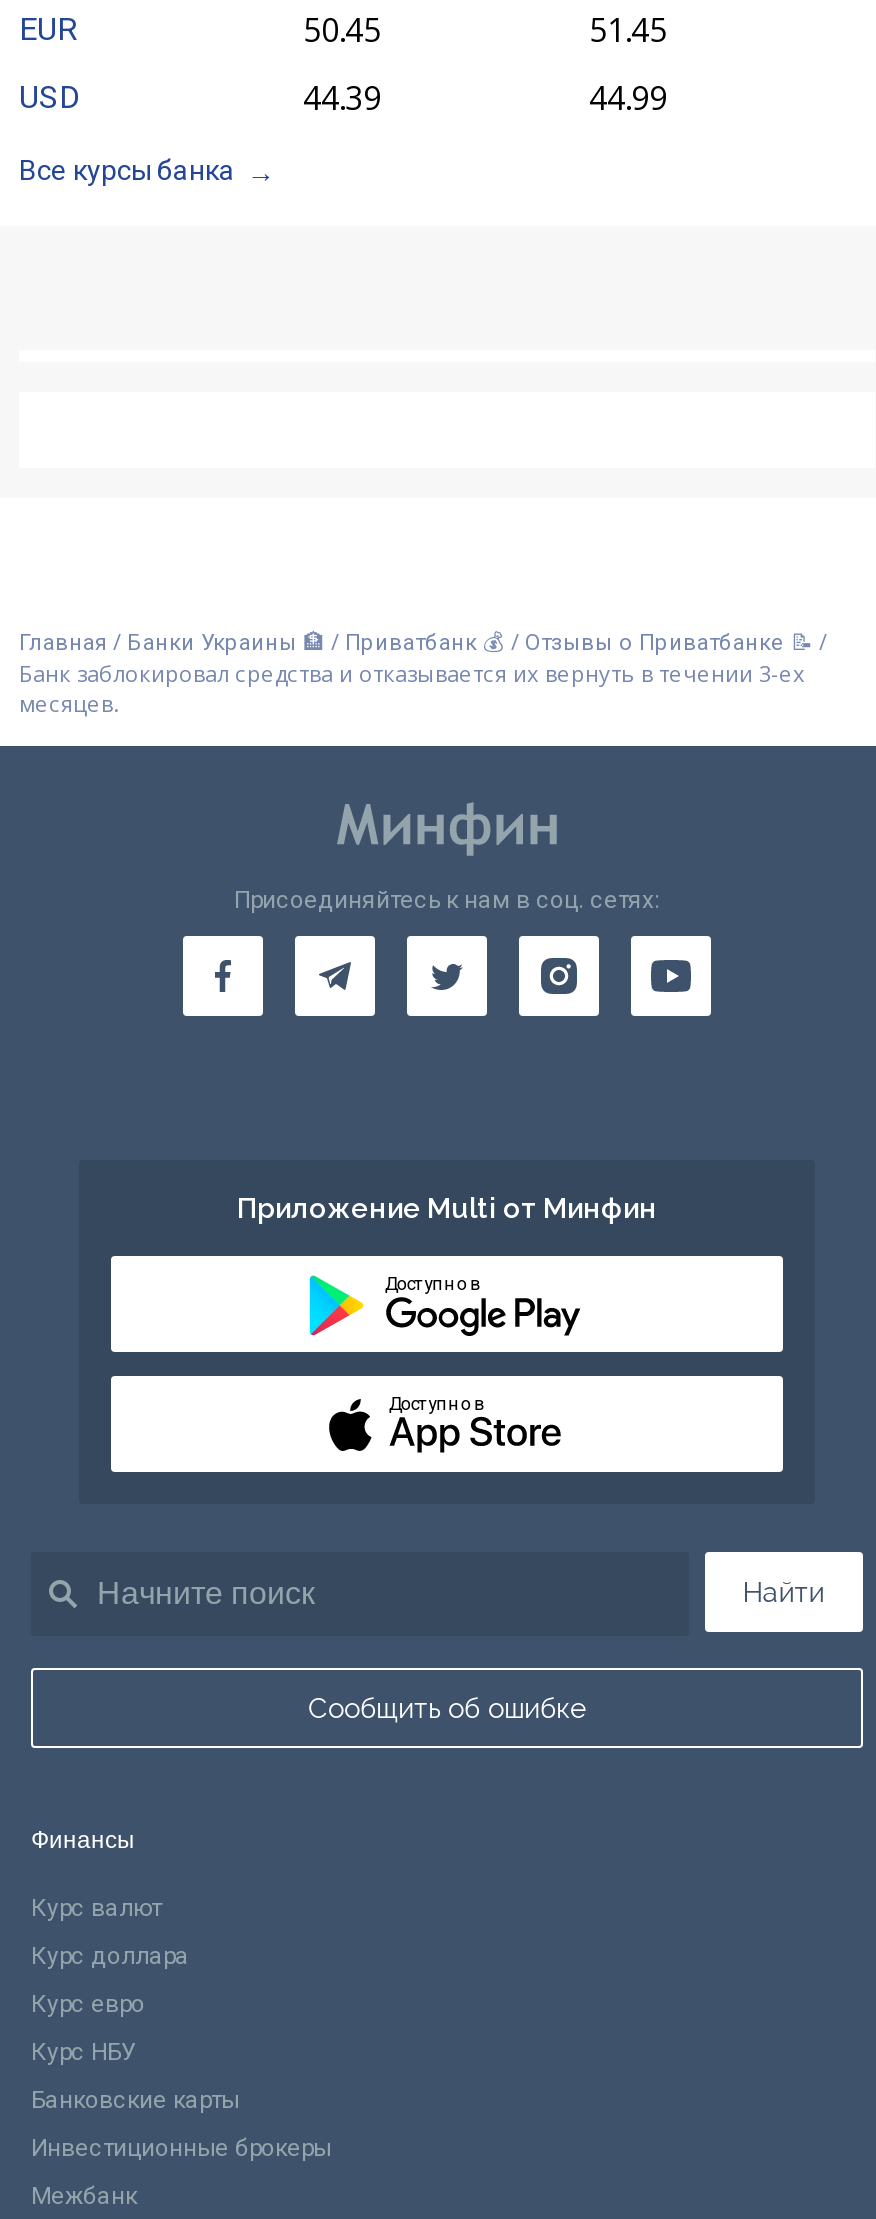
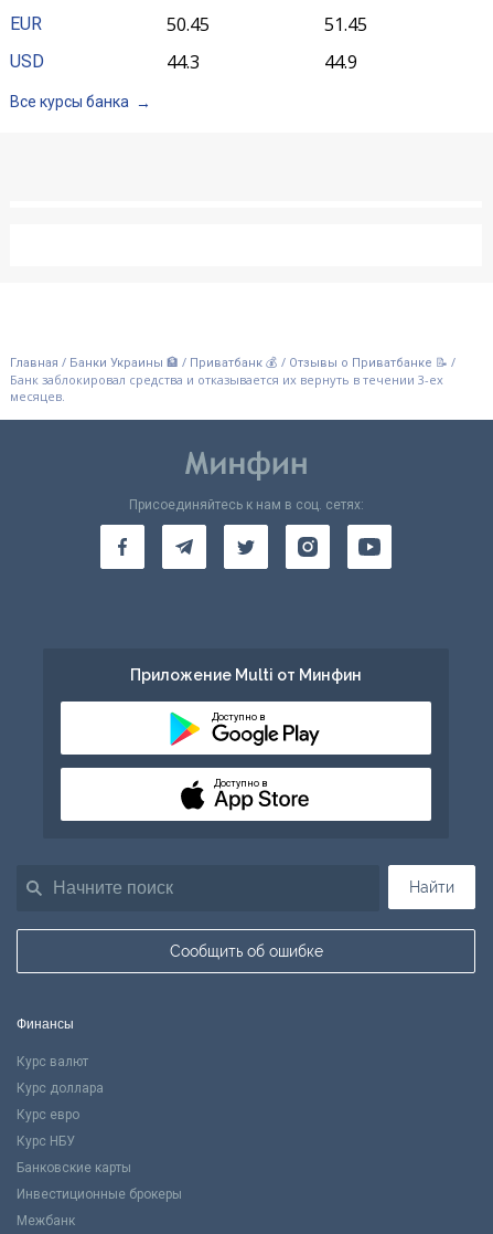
- 44.39
+ 44.3

- 44.99
+ 44.9
